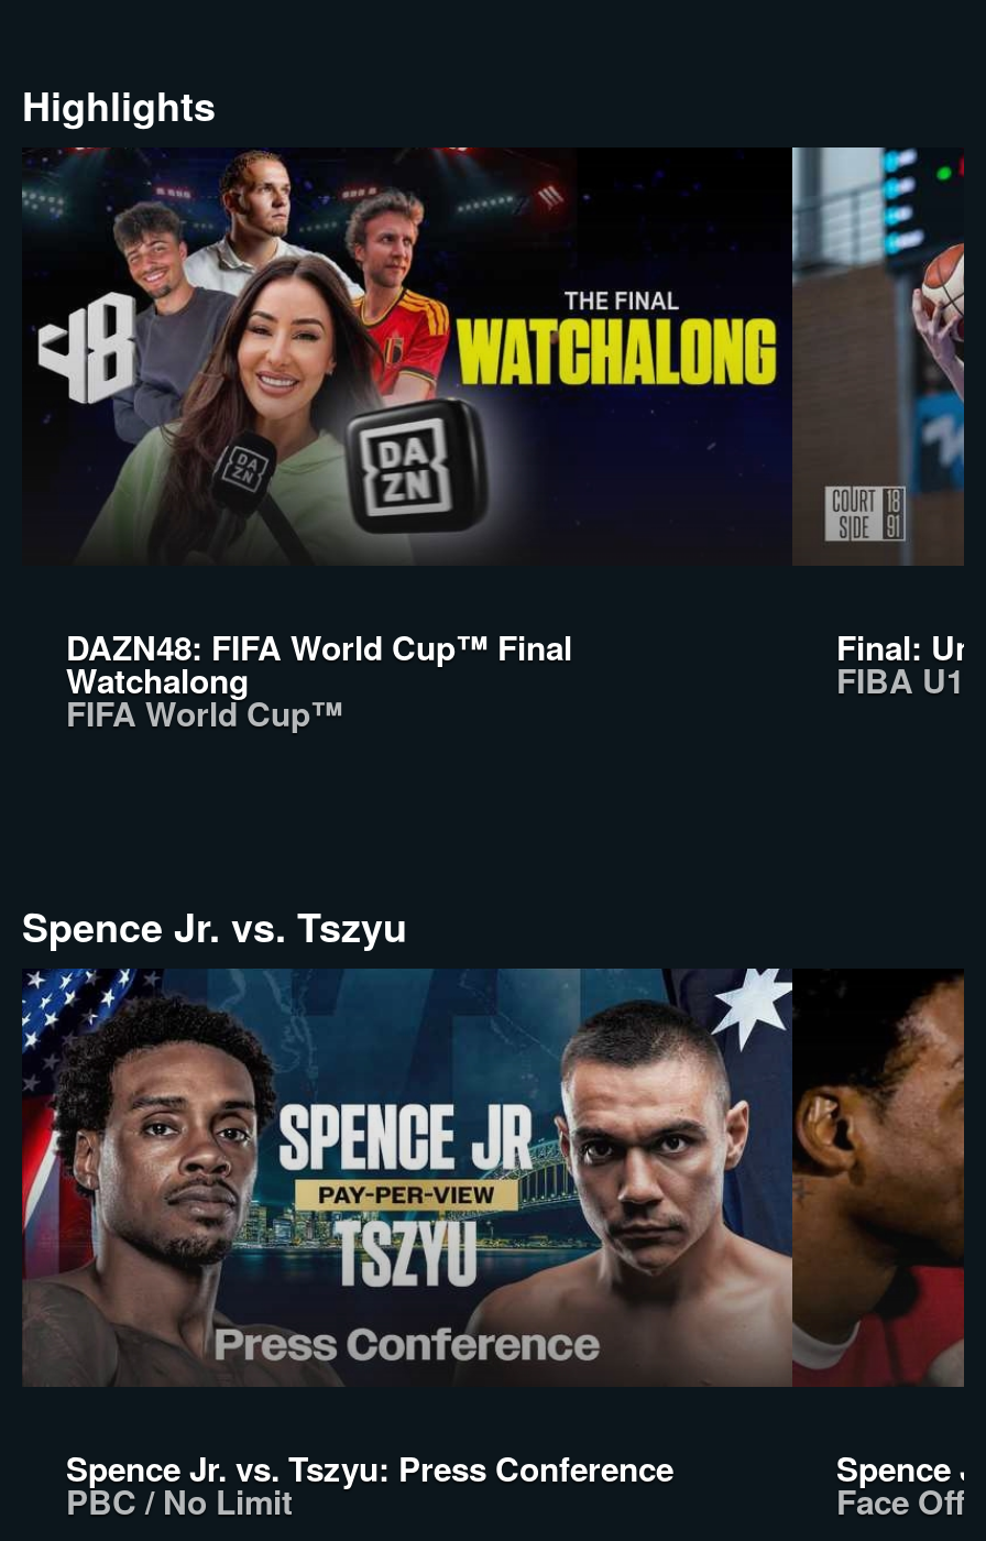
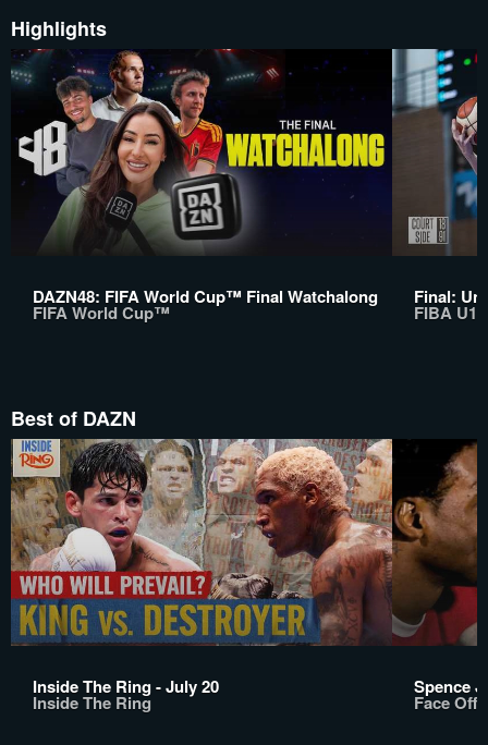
- Spence Jr. vs. Tszyu
+ Best of DAZN

- [image]
- Spence Jr. vs. Tszyu: Press Conference
- PBC / No Limit
+ [image]
+ Inside The Ring - July 20
+ Inside The Ring
